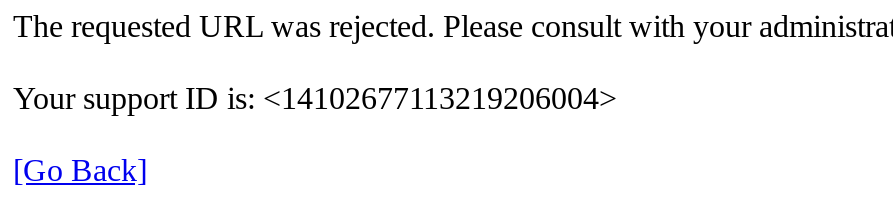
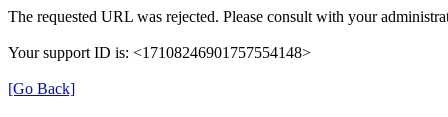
- Your support ID is: <14102677113219206004>
+ Your support ID is: <17108246901757554148>
